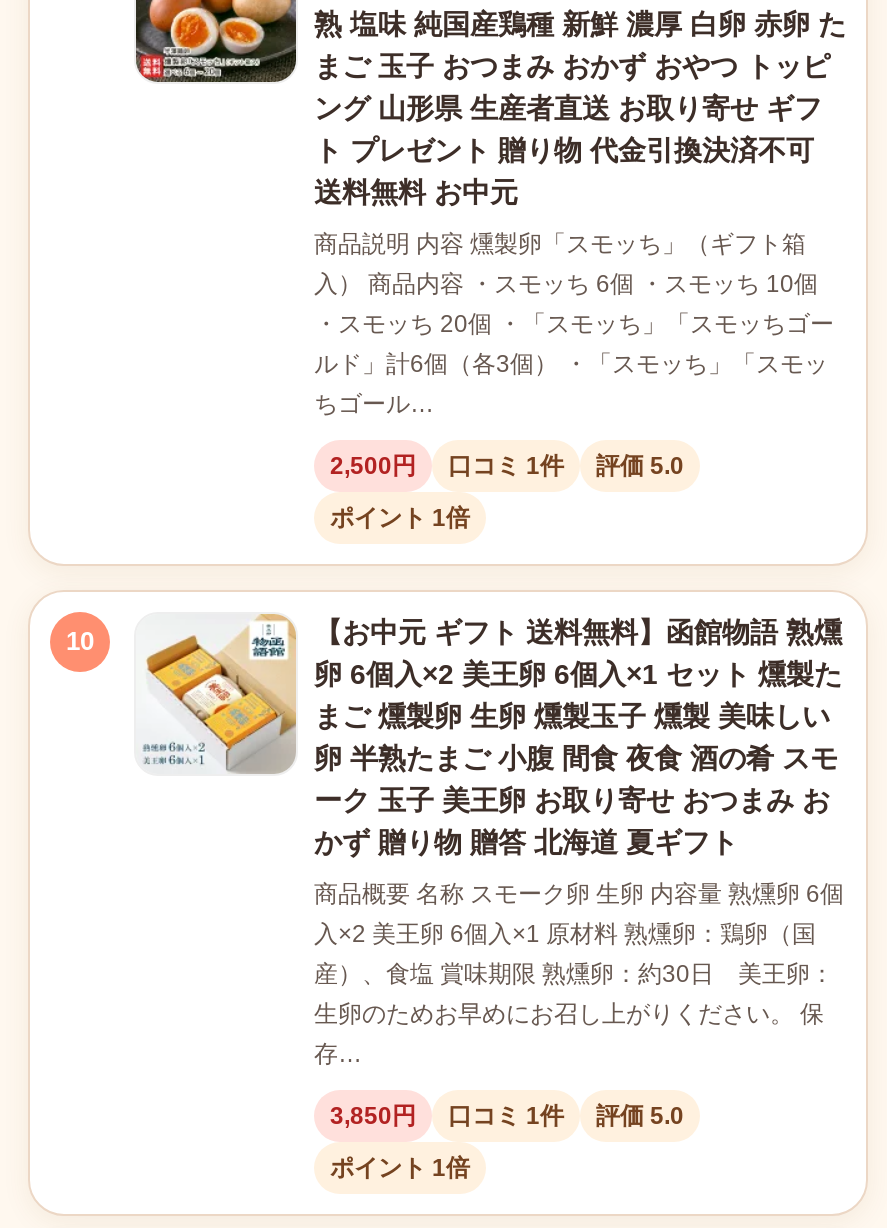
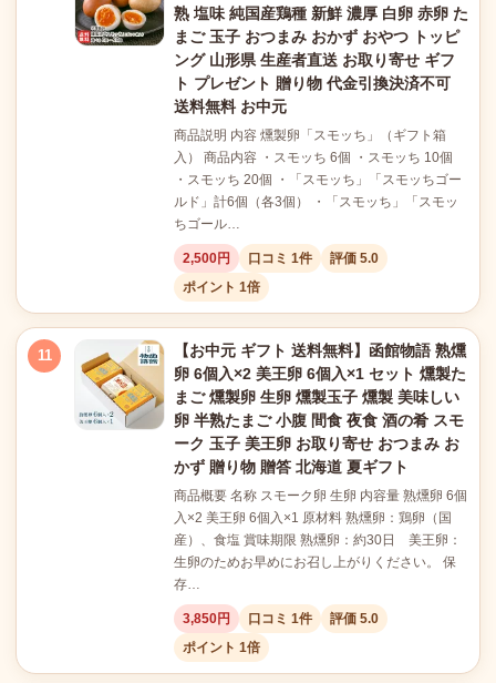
- 10
+ 11
